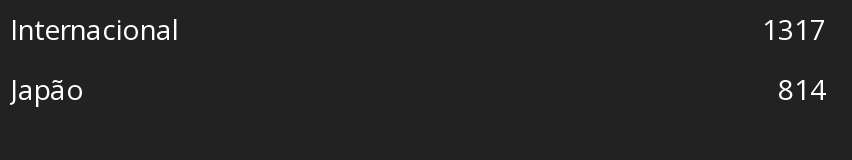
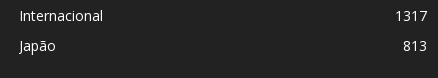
- 814
+ 813
